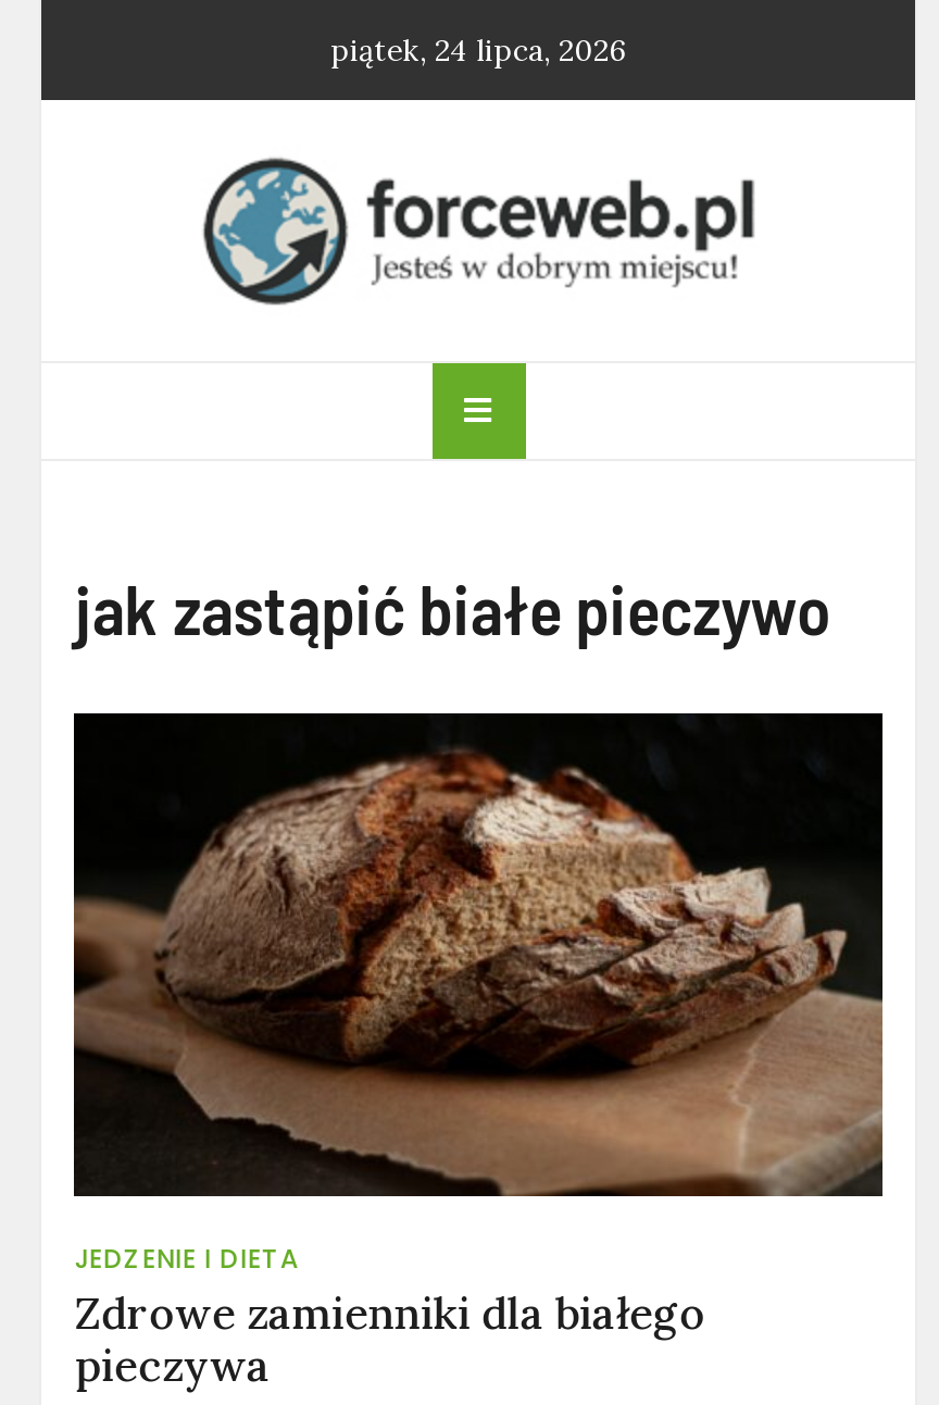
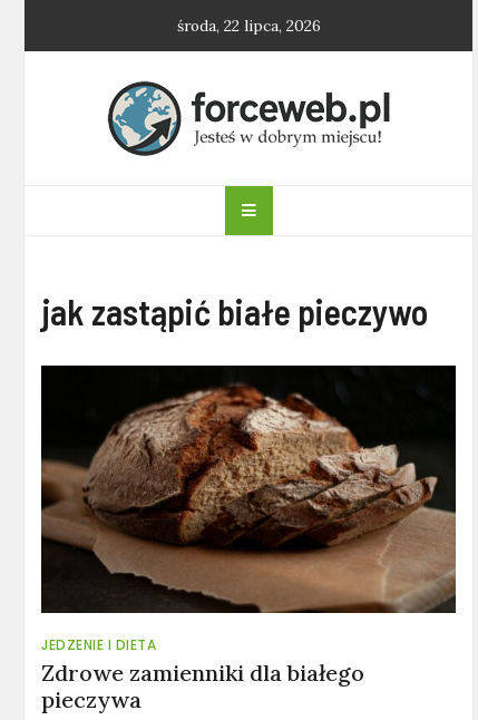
- piątek, 24 lipca, 2026
+ środa, 22 lipca, 2026
